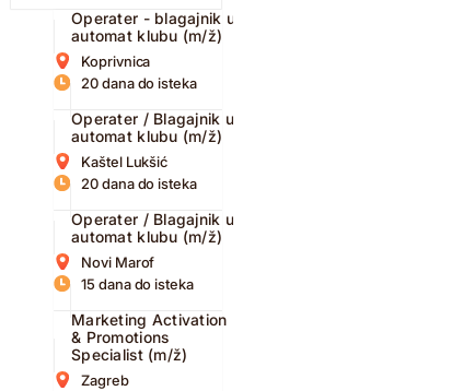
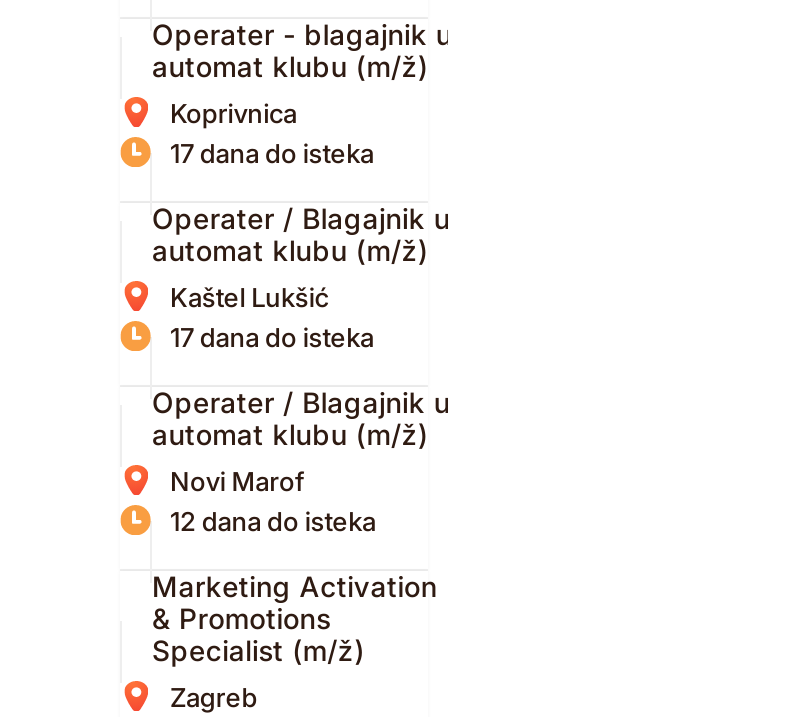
- 20 dana do isteka
+ 17 dana do isteka

- 20 dana do isteka
+ 17 dana do isteka

- 15 dana do isteka
+ 12 dana do isteka
